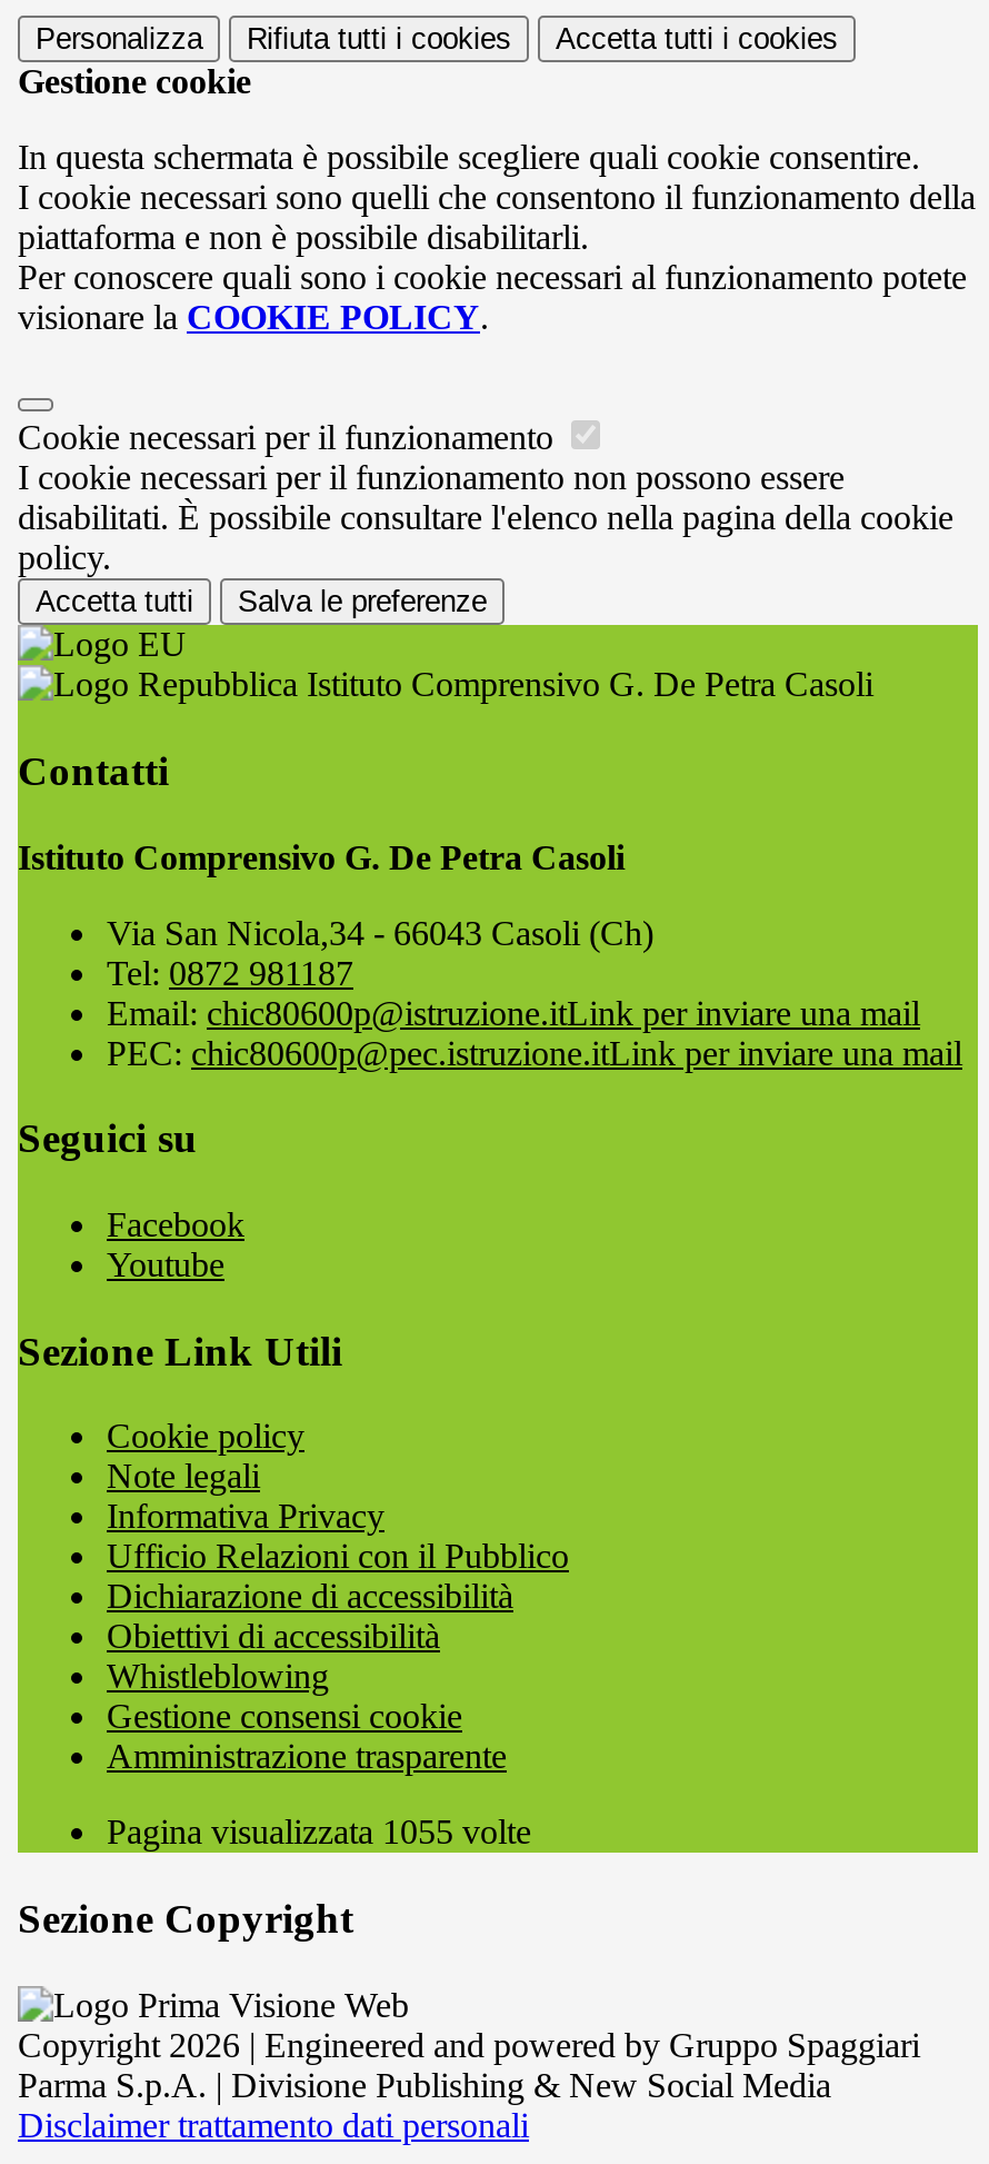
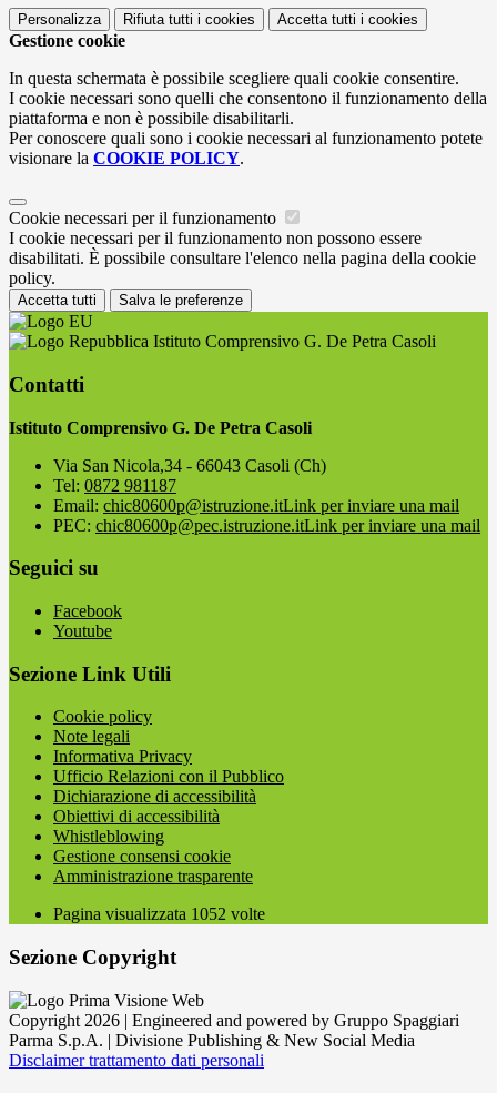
- Pagina visualizzata 1055 volte
+ Pagina visualizzata 1052 volte
